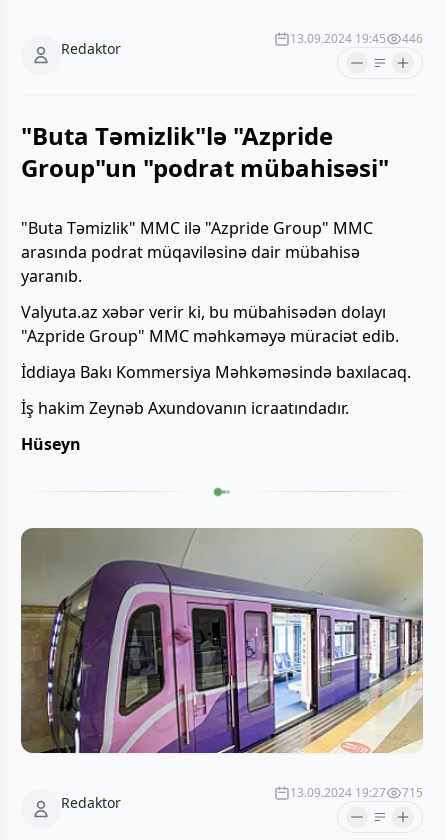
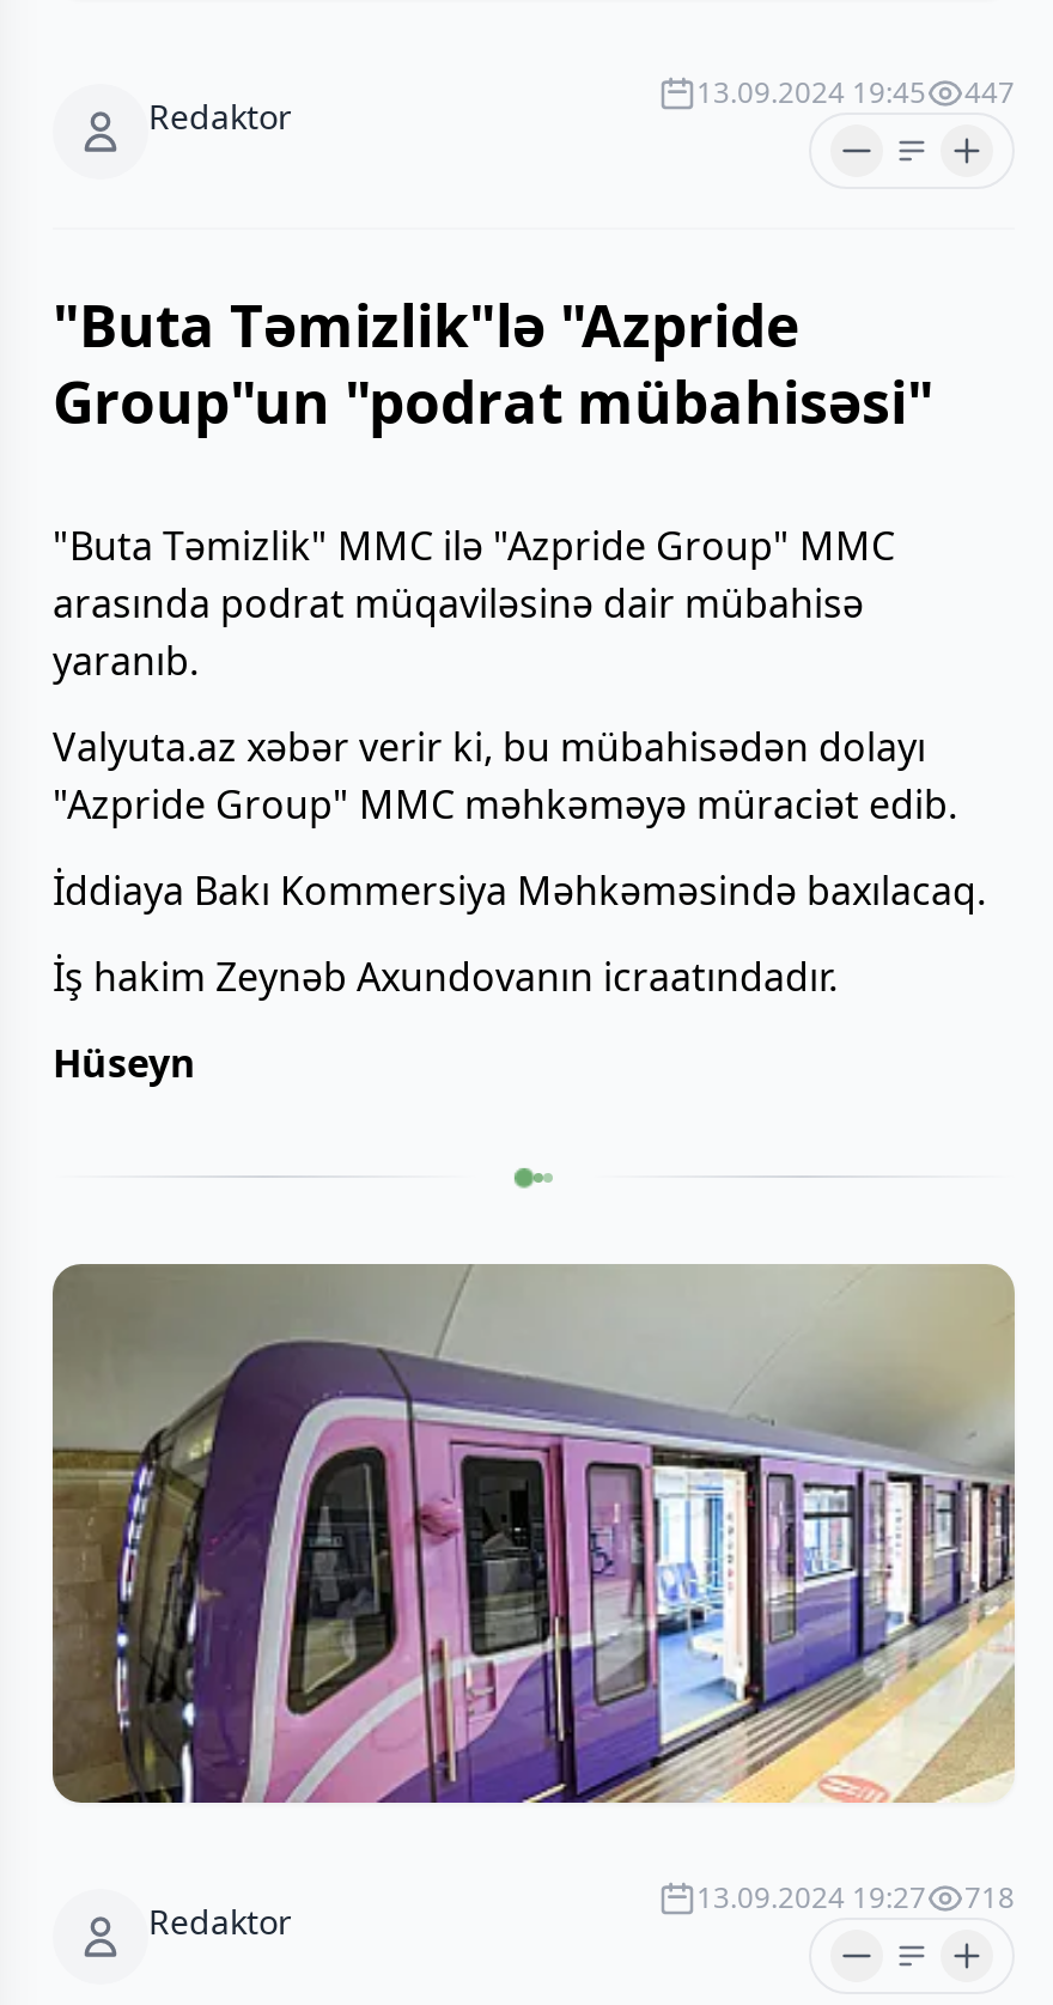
- 13.09.2024 19:45 446
+ 13.09.2024 19:45 447

- 13.09.2024 19:27 715
+ 13.09.2024 19:27 718
